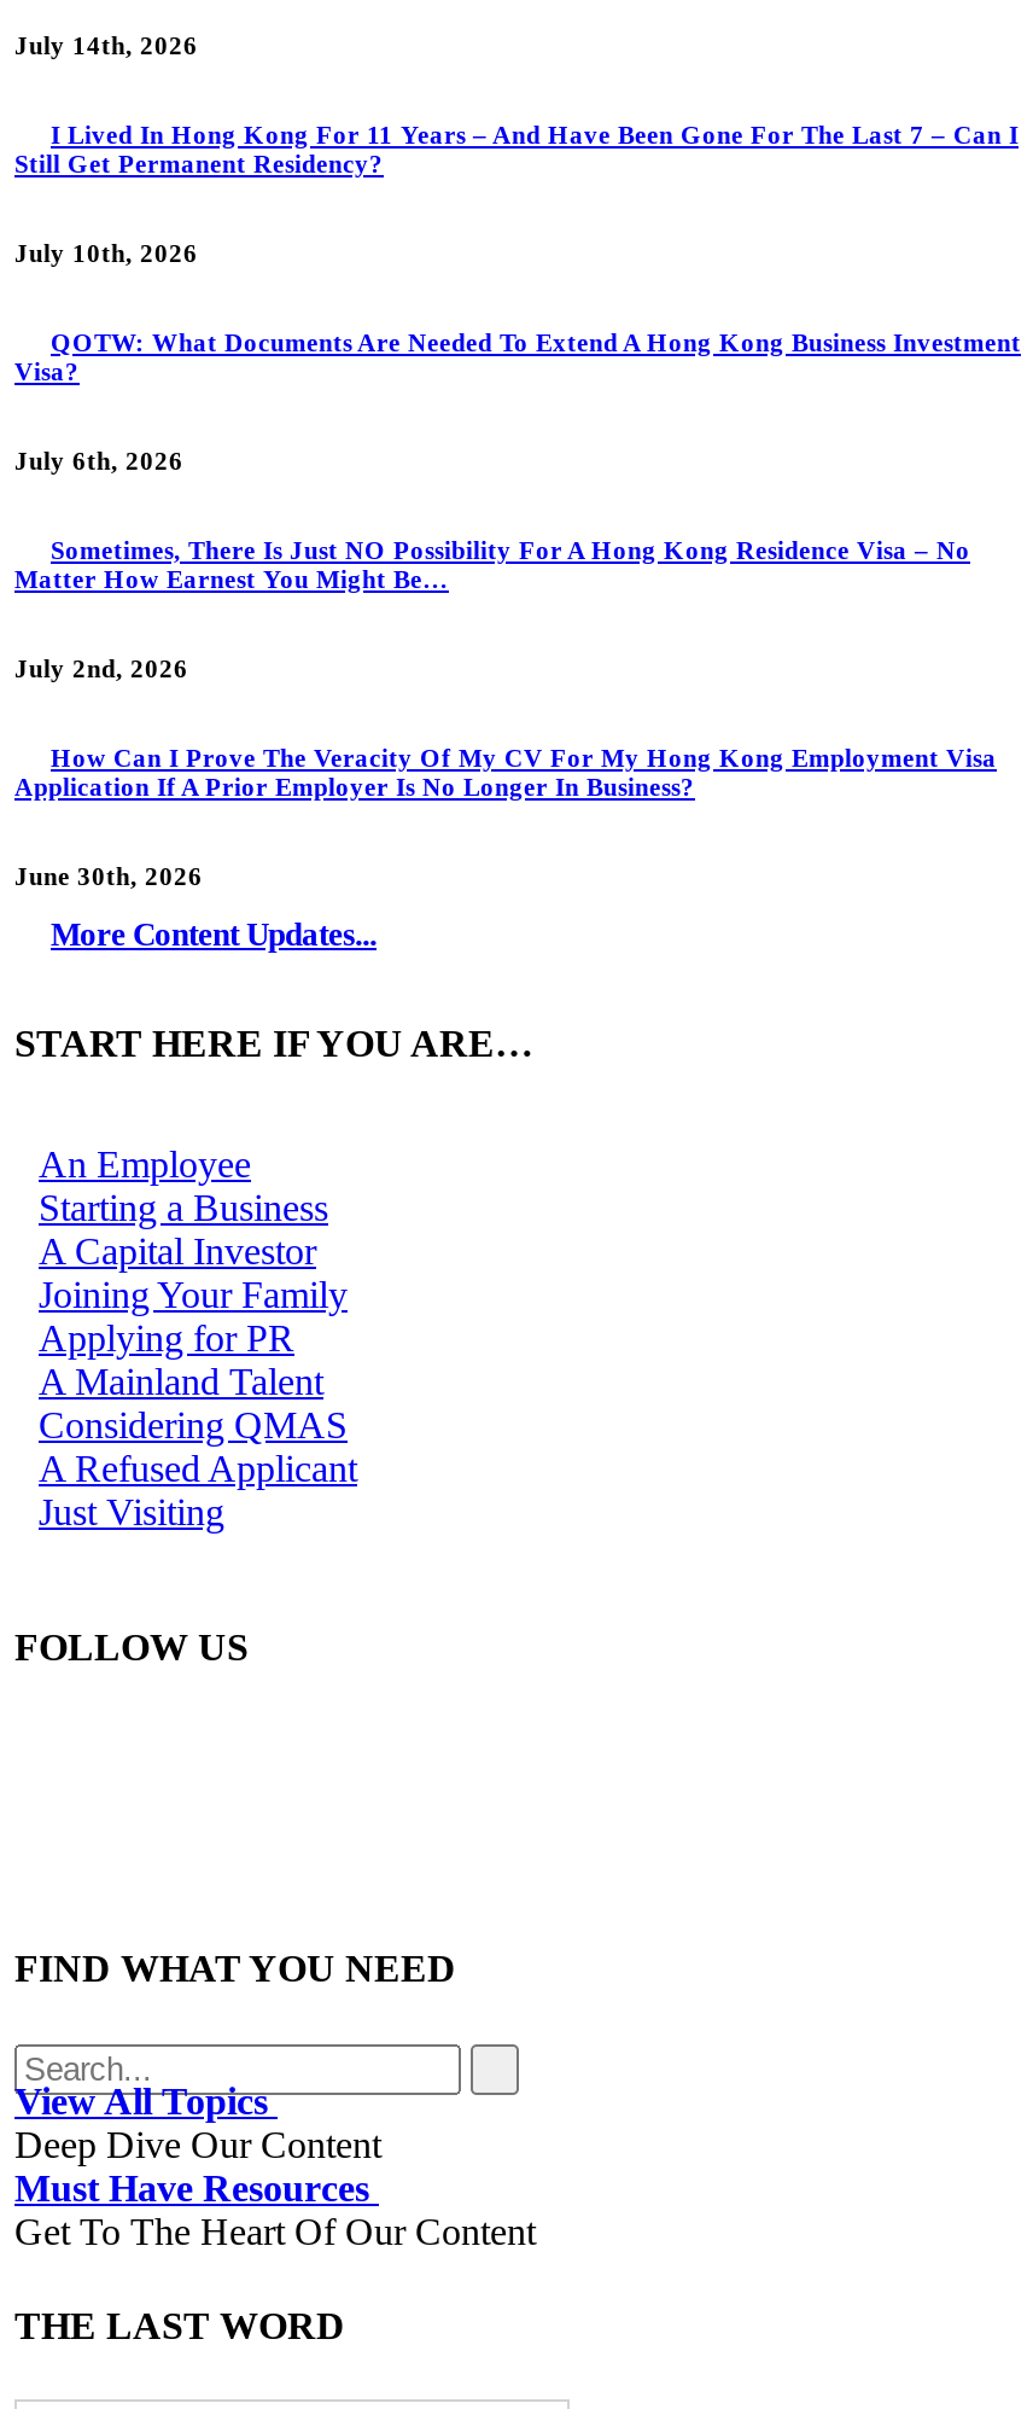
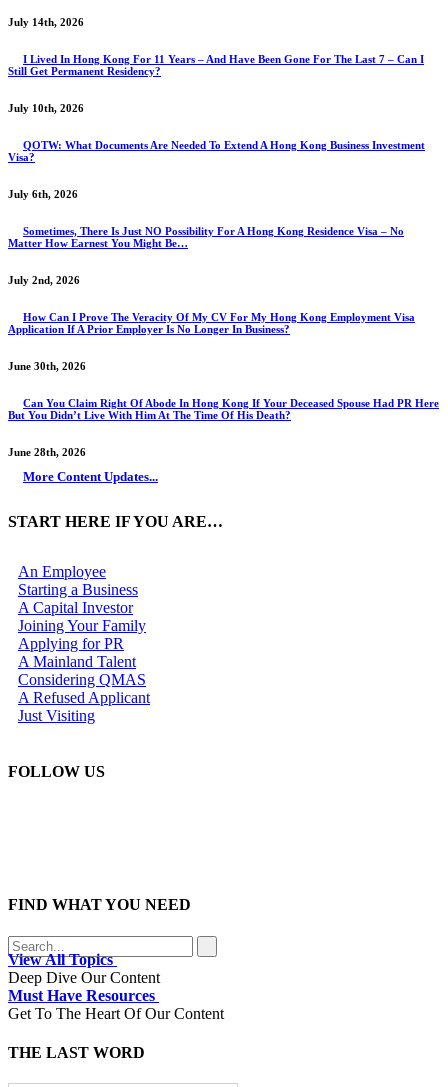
+ Can You Claim Right Of Abode In Hong Kong If Your Deceased Spouse Had PR Here
+ But You Didn’t Live With Him At The Time Of His Death?
+ June 28th, 2026
